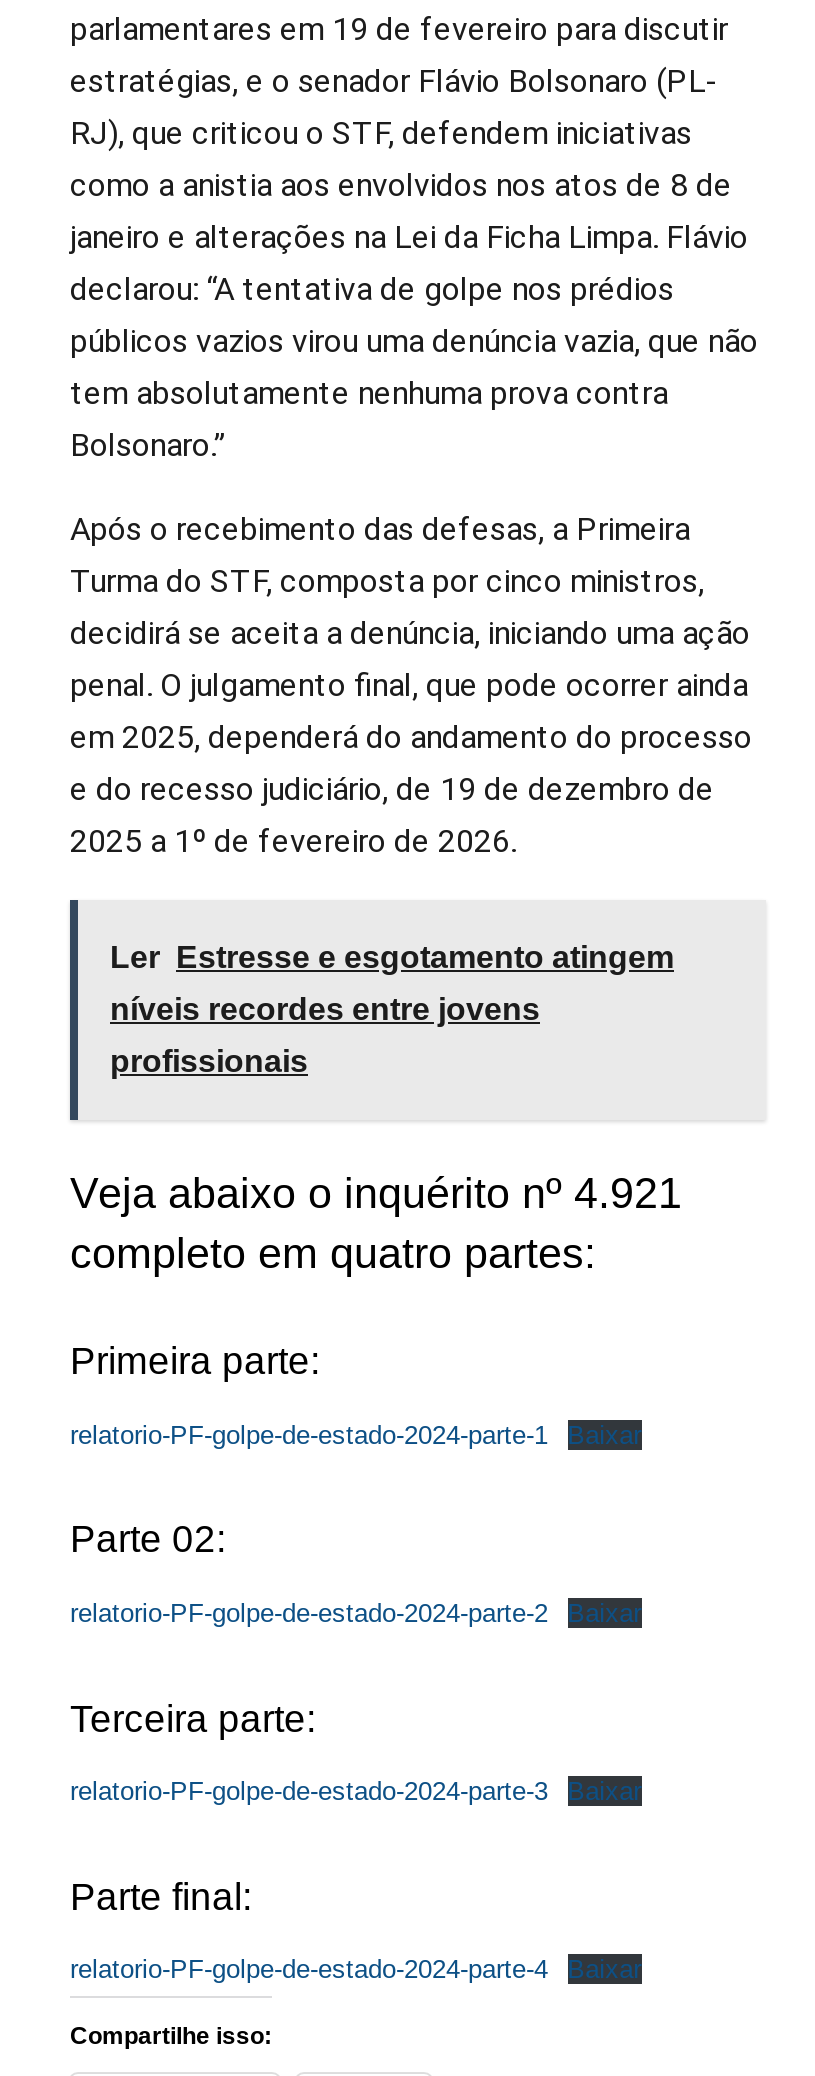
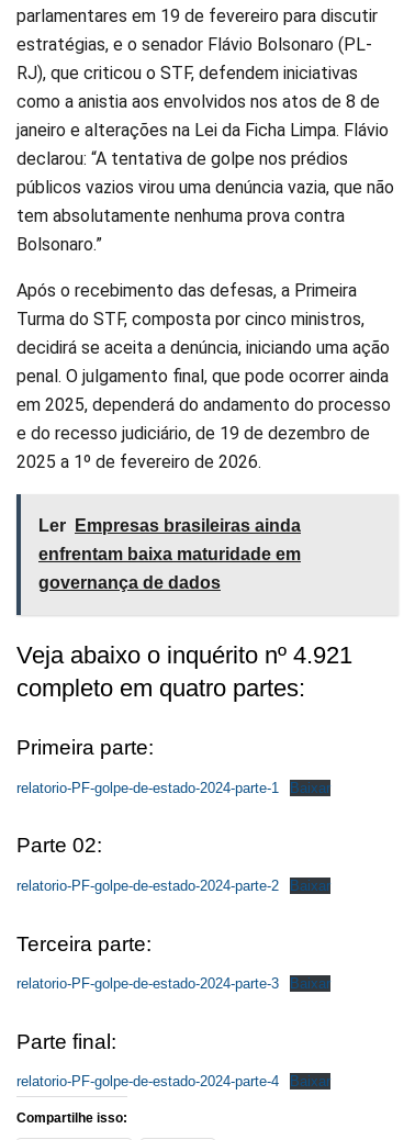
- Ler Estresse e esgotamento atingem
+ Ler Empresas brasileiras ainda

- níveis recordes entre jovens
+ enfrentam baixa maturidade em

- profissionais
+ governança de dados
